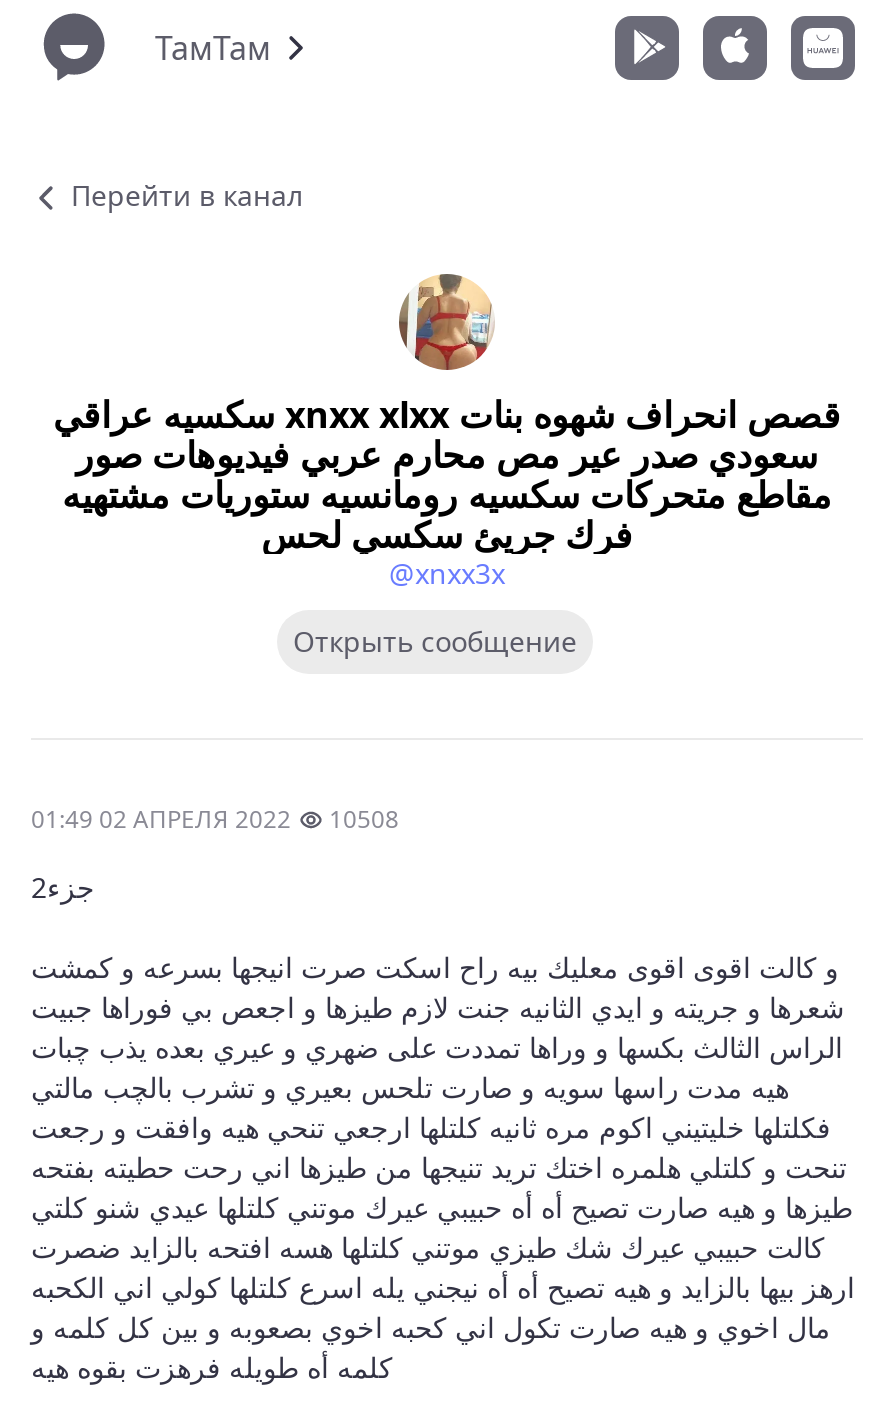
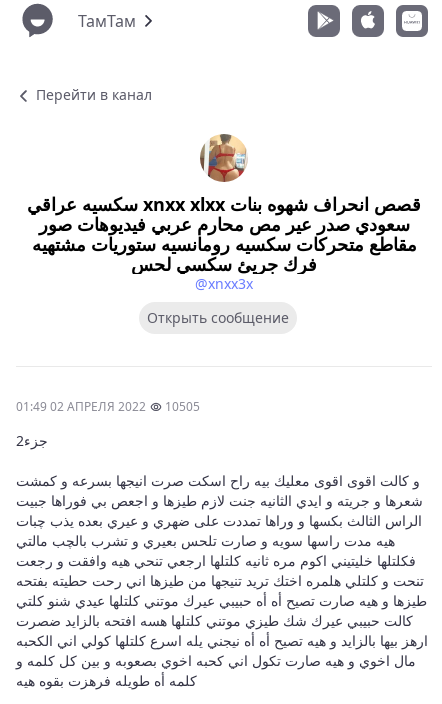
- 01:49 02 АПРЕЛЯ 2022 10508
+ 01:49 02 АПРЕЛЯ 2022 10505
